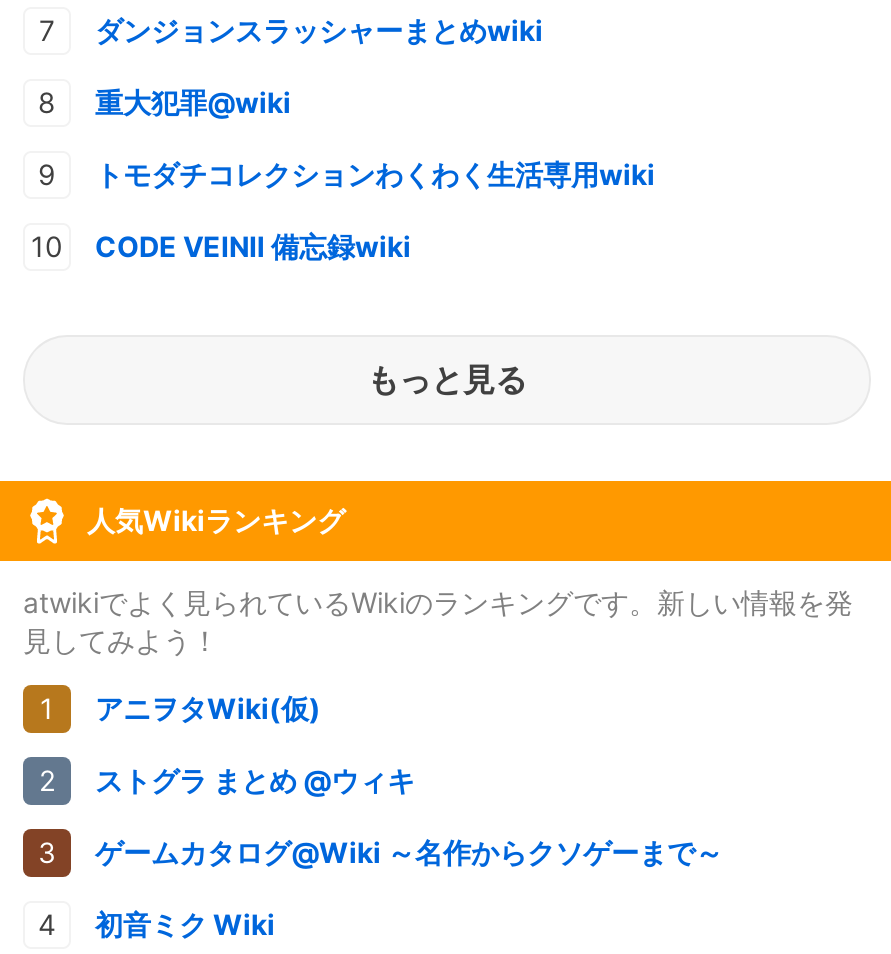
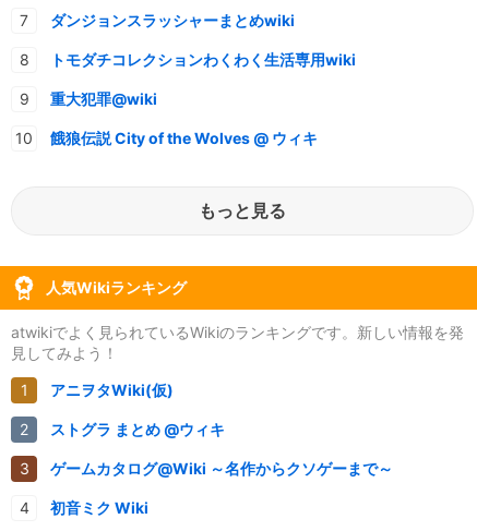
moved down: 重大犯罪@wiki

moved up: トモダチコレクションわくわく生活専用wiki

- CODE VEINⅡ 備忘録wiki
+ 餓狼伝説 City of the Wolves @ ウィキ
